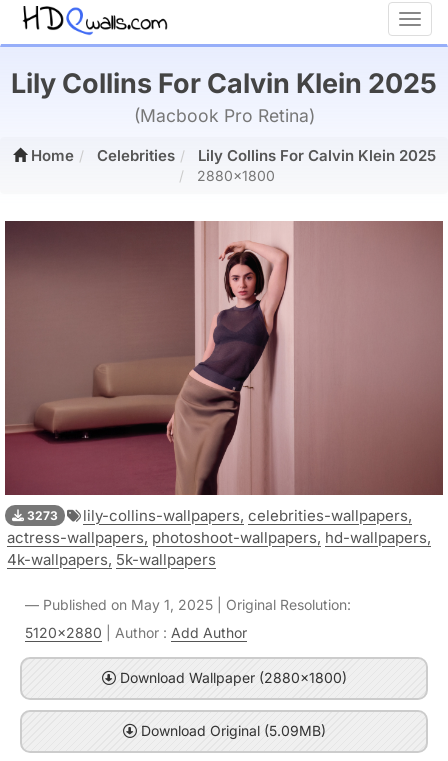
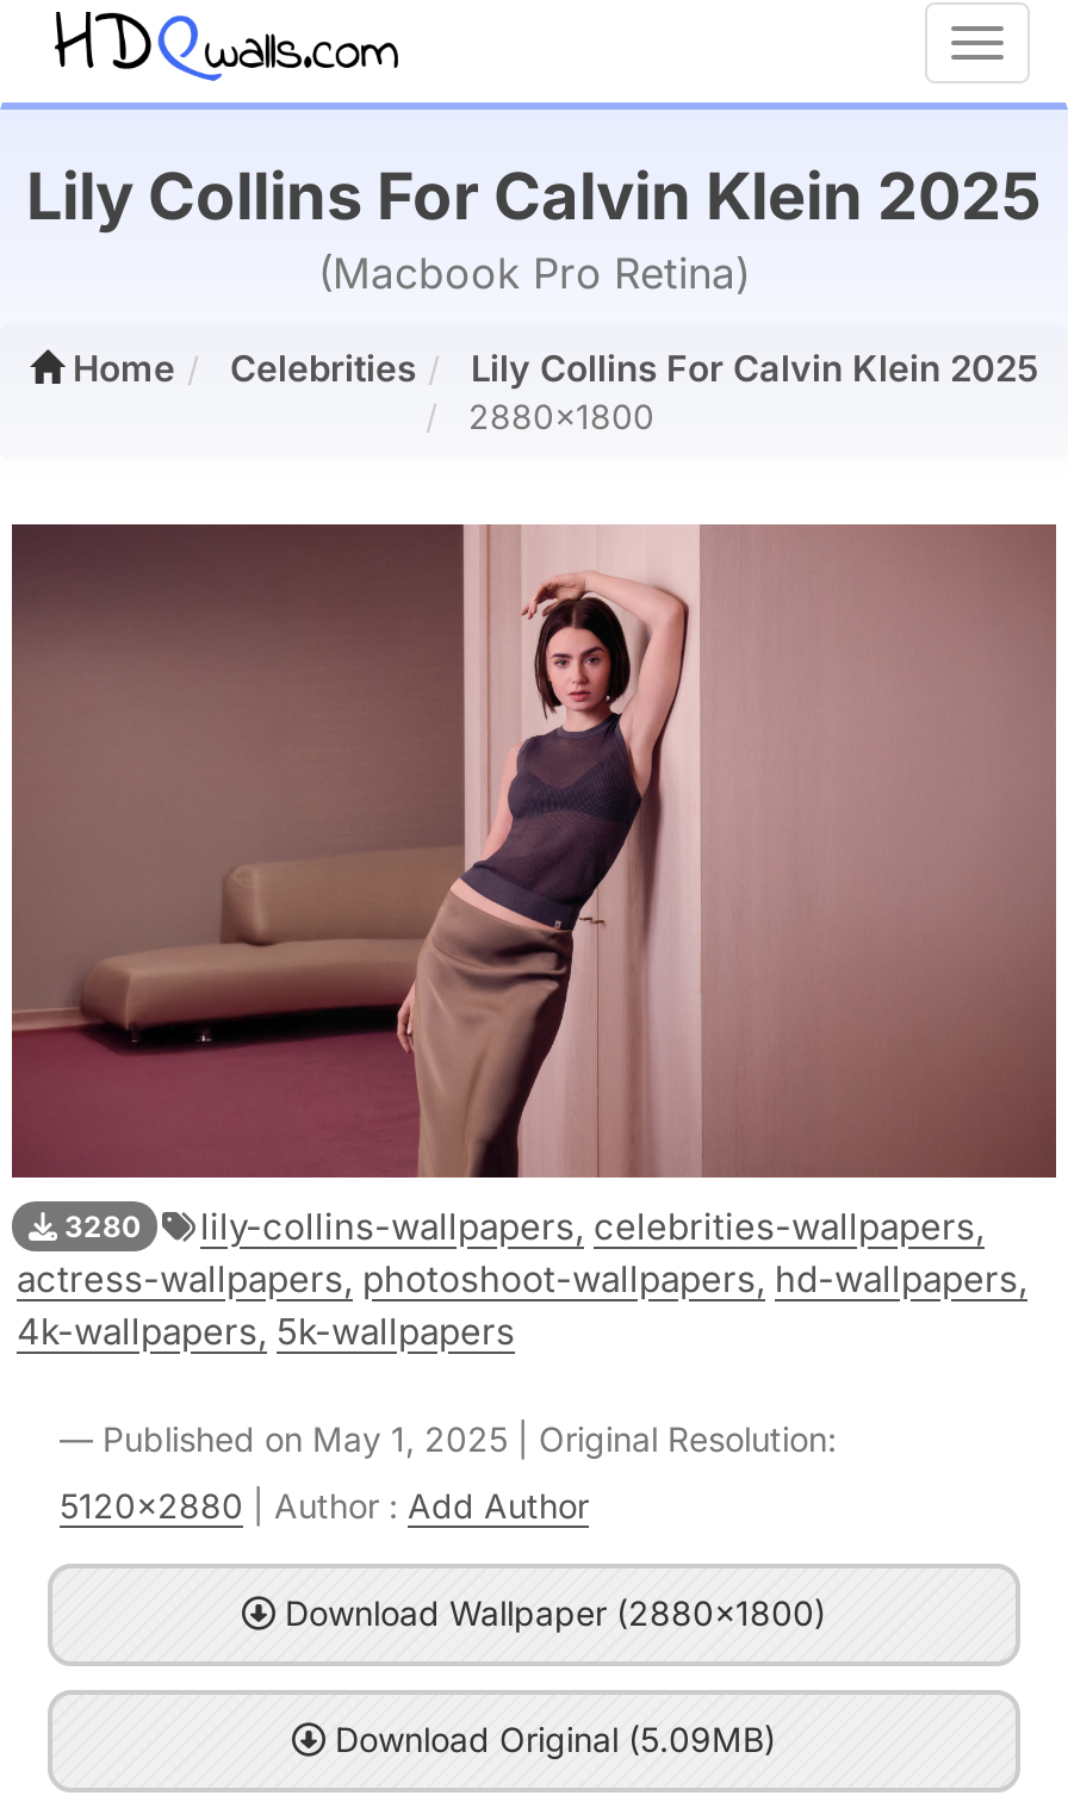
- 3273 lily-collins-wallpapers, celebrities-wallpapers,
+ 3280 lily-collins-wallpapers, celebrities-wallpapers,
